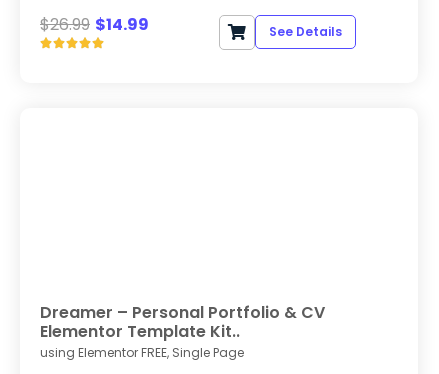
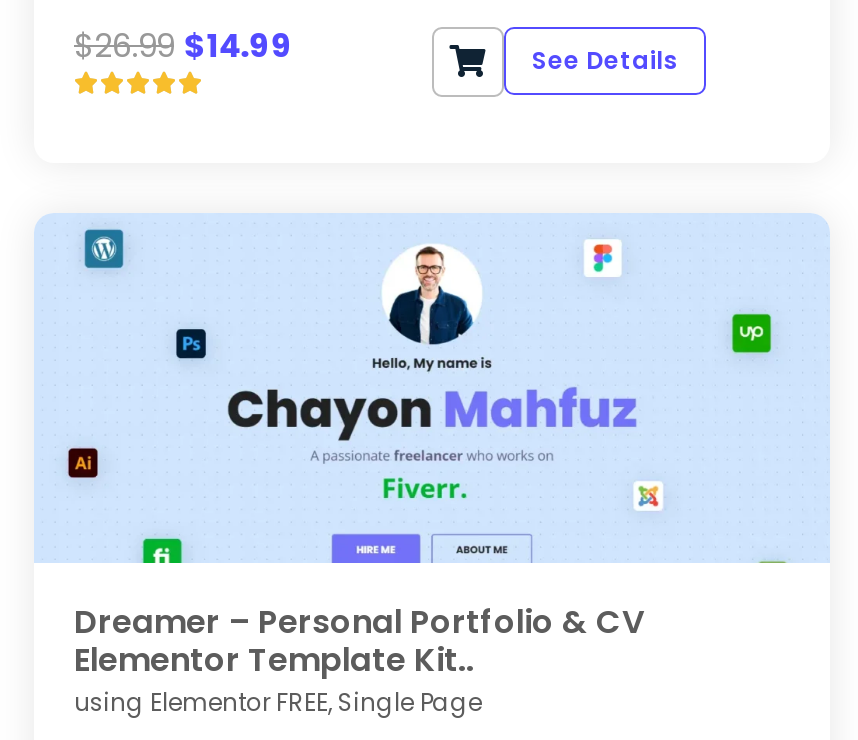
+ [image]
